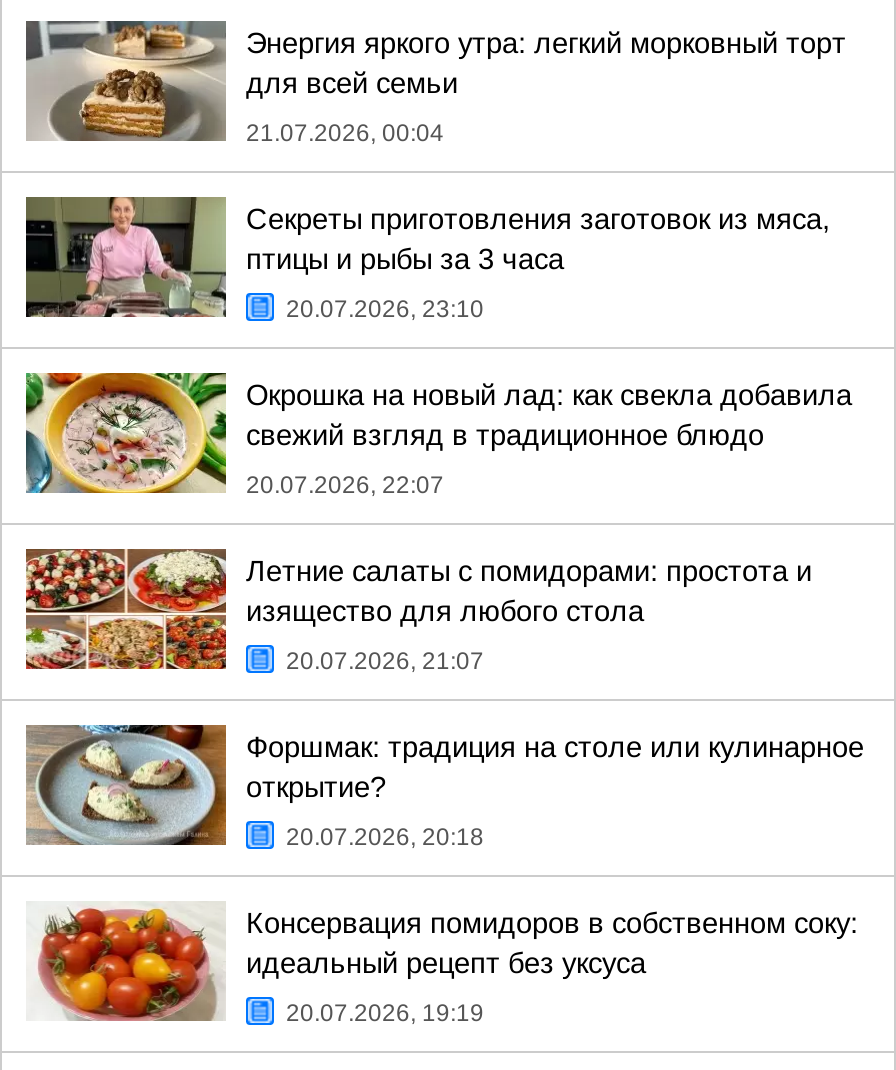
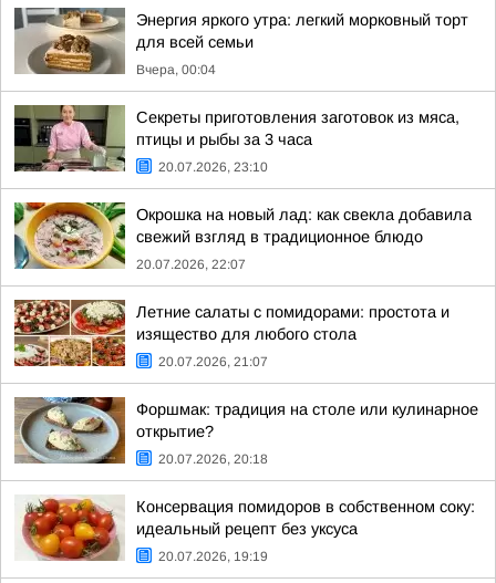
- 21.07.2026, 00:04
+ Вчера, 00:04
